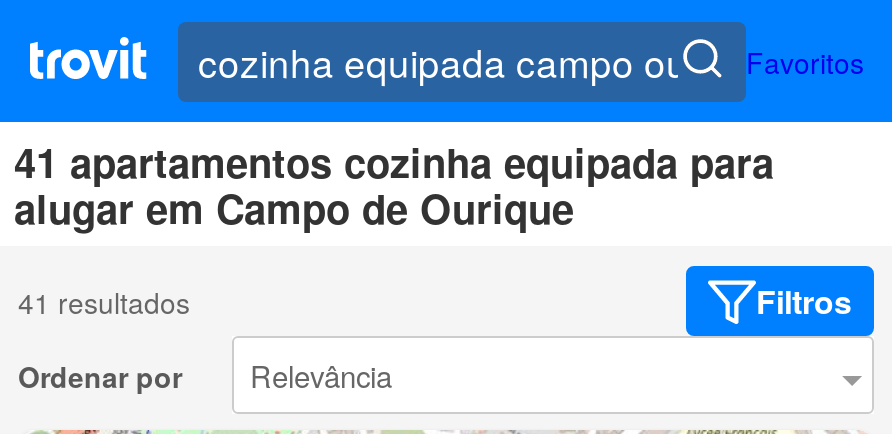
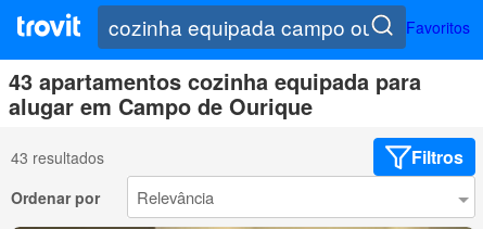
- 41 apartamentos cozinha equipada para
+ 43 apartamentos cozinha equipada para

- 41 resultados
+ 43 resultados
